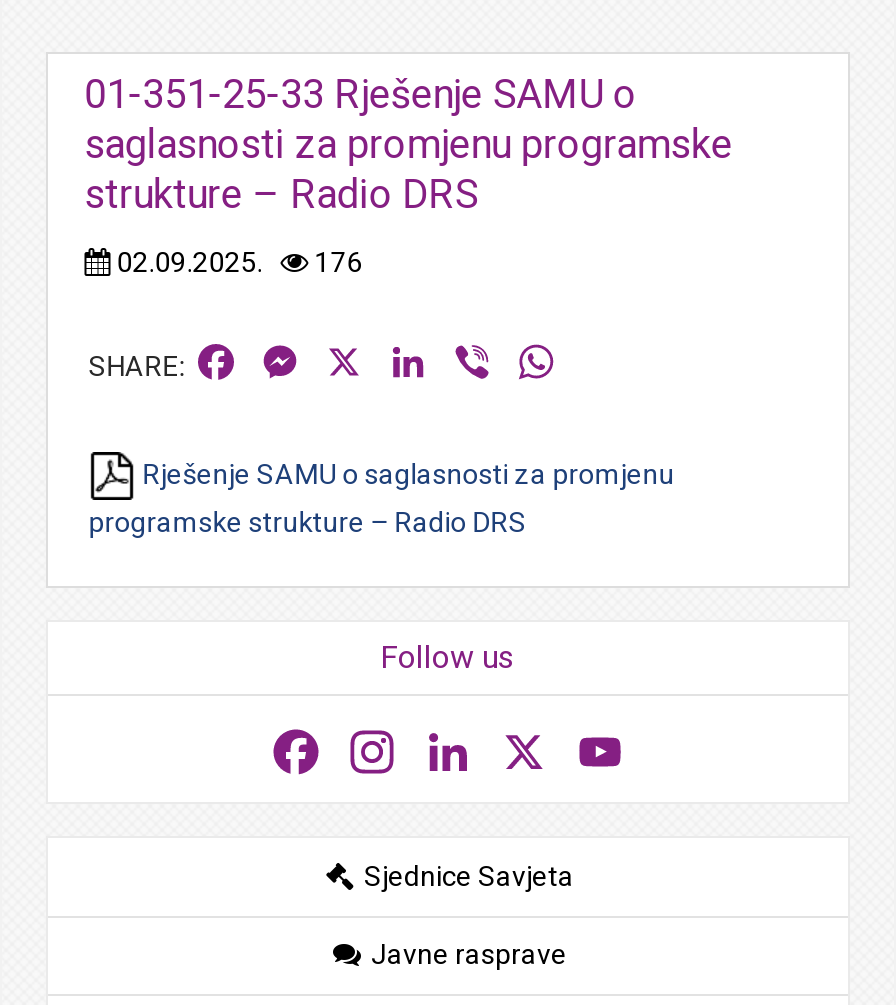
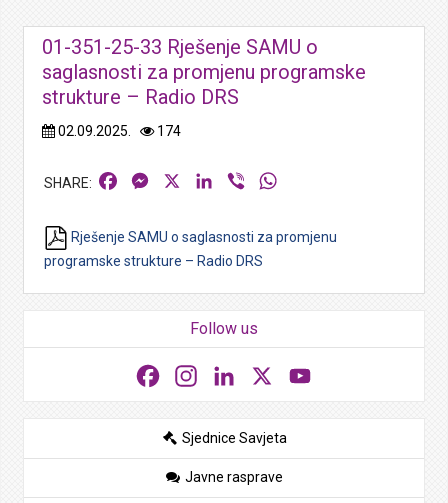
- 02.09.2025. 176
+ 02.09.2025. 174
